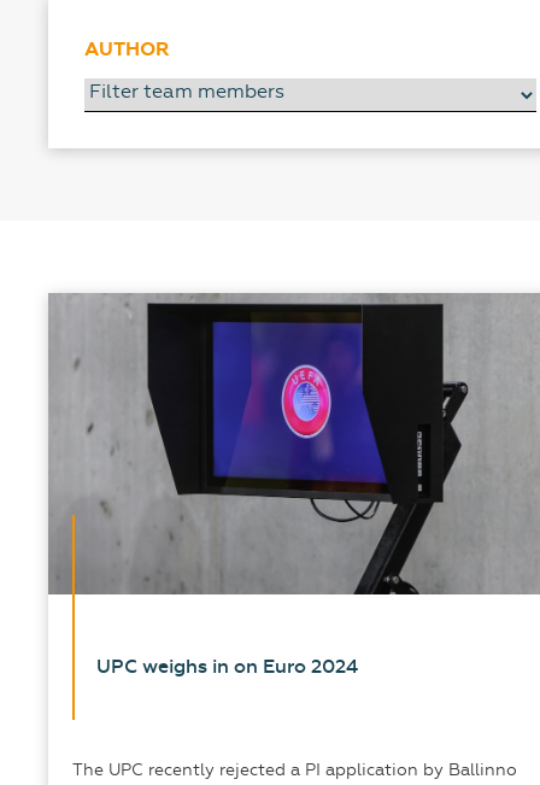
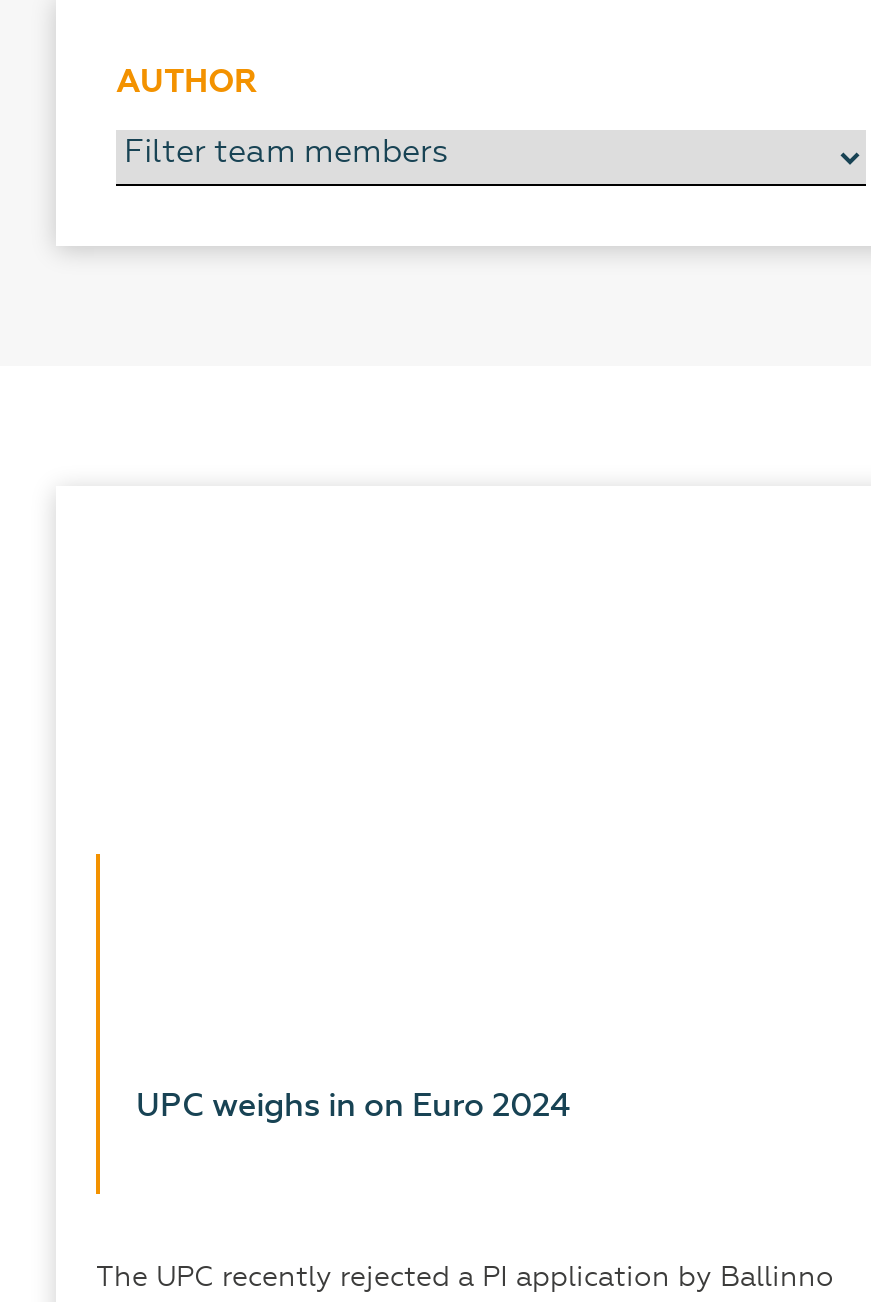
- [image]
